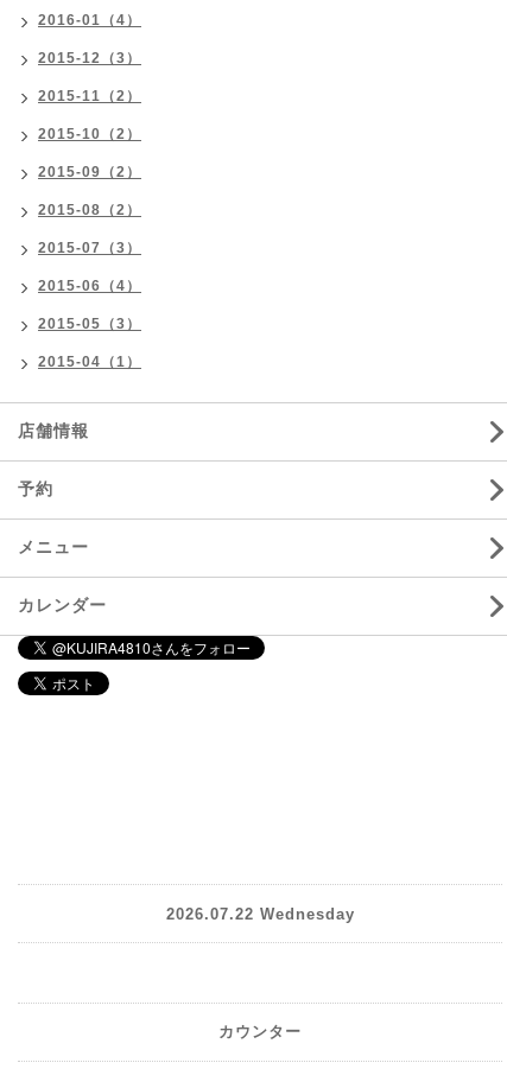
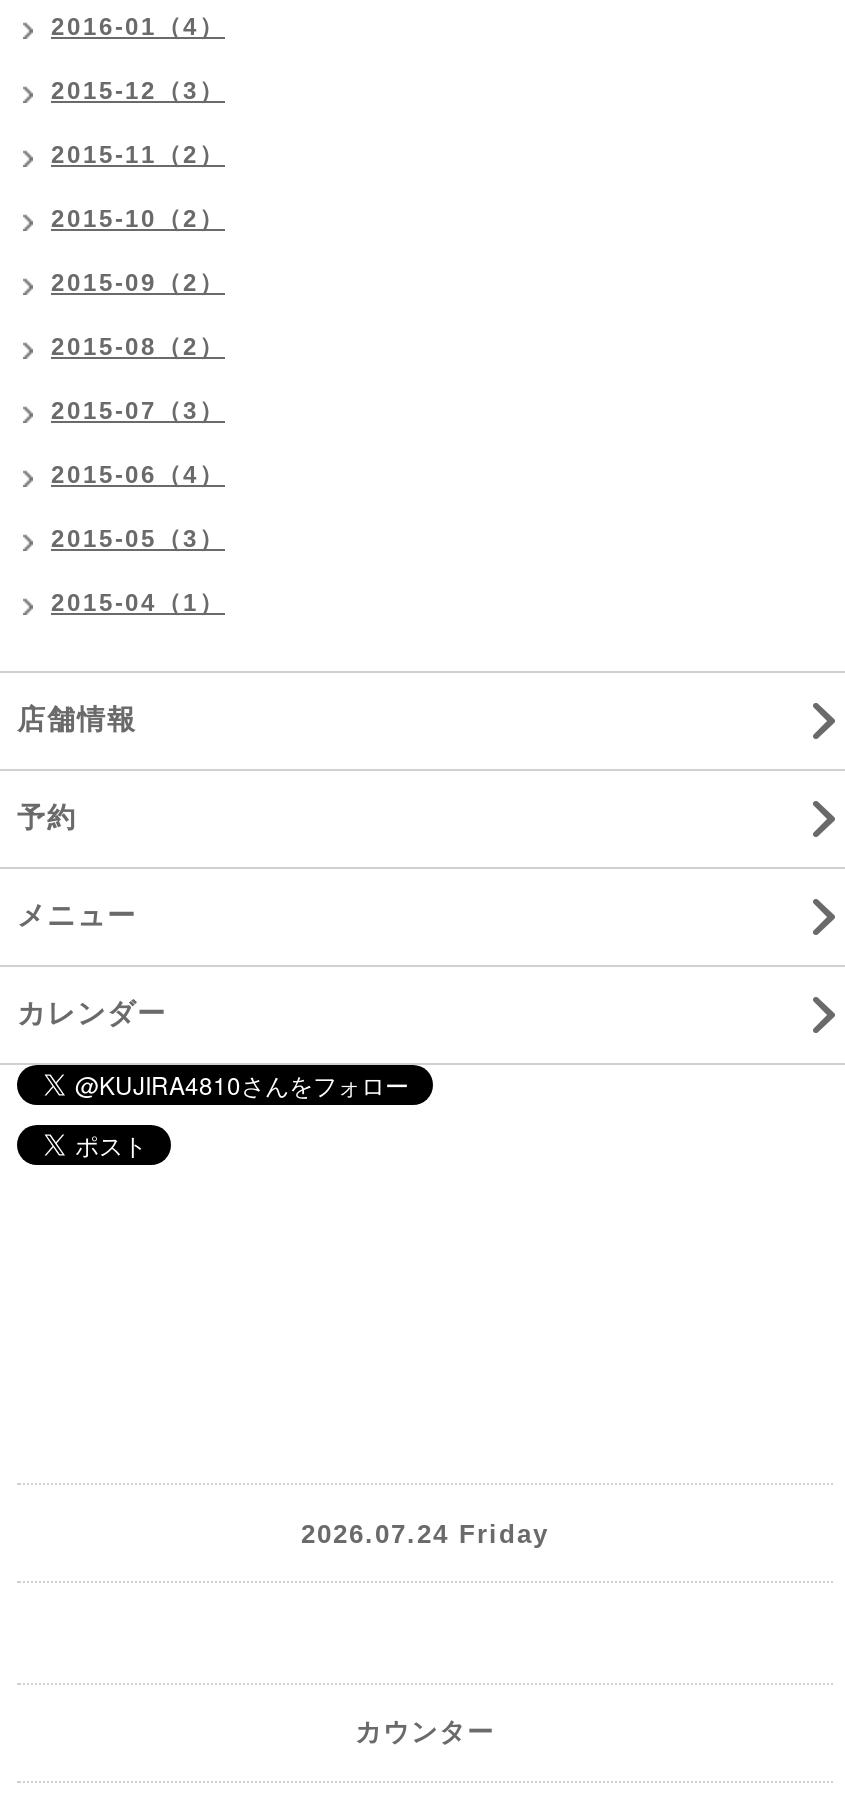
- 2026.07.22 Wednesday
+ 2026.07.24 Friday
